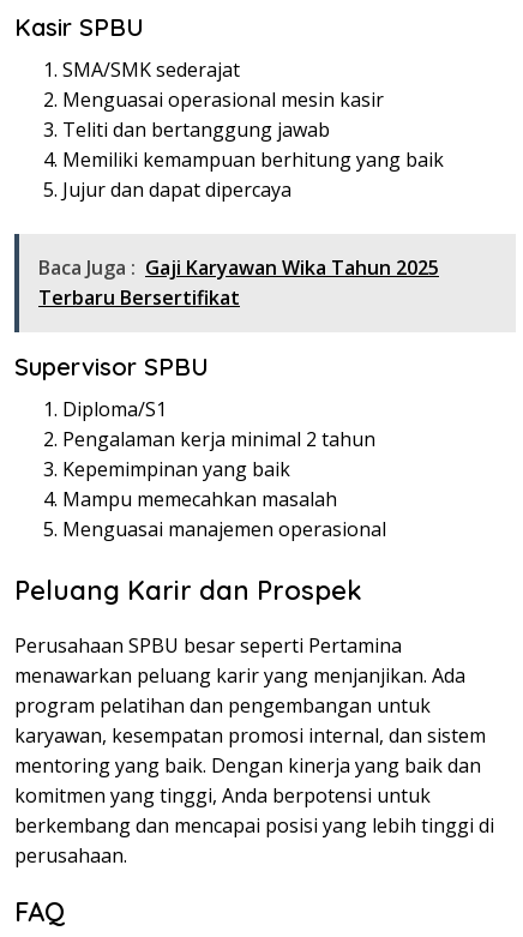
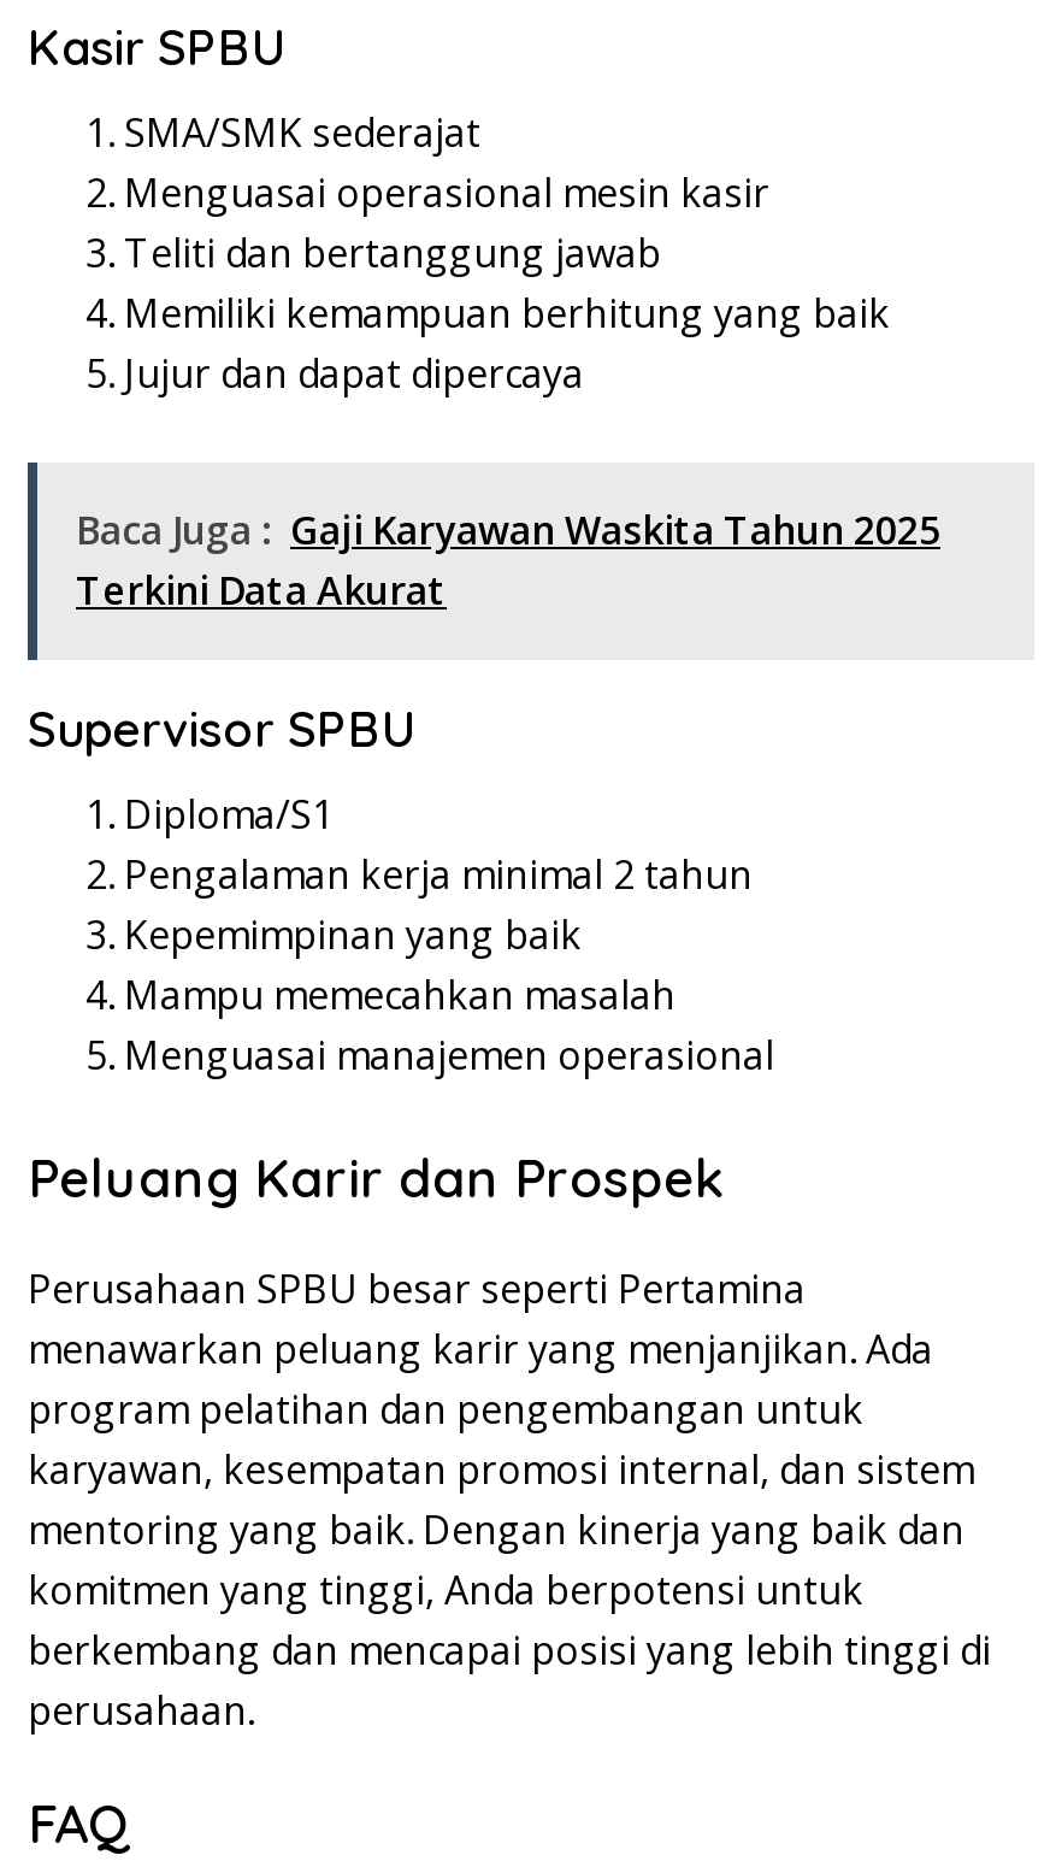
- Baca Juga : Gaji Karyawan Wika Tahun 2025
- Terbaru Bersertifikat
+ Baca Juga : Gaji Karyawan Waskita Tahun 2025
+ Terkini Data Akurat
